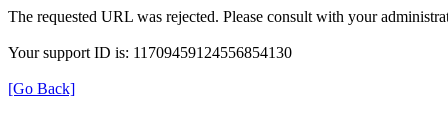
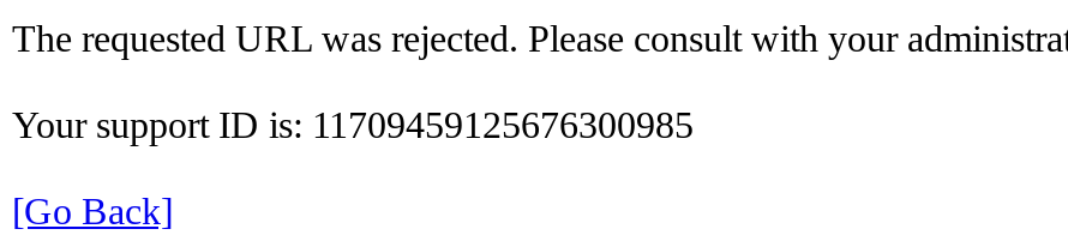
- Your support ID is: 11709459124556854130
+ Your support ID is: 11709459125676300985
